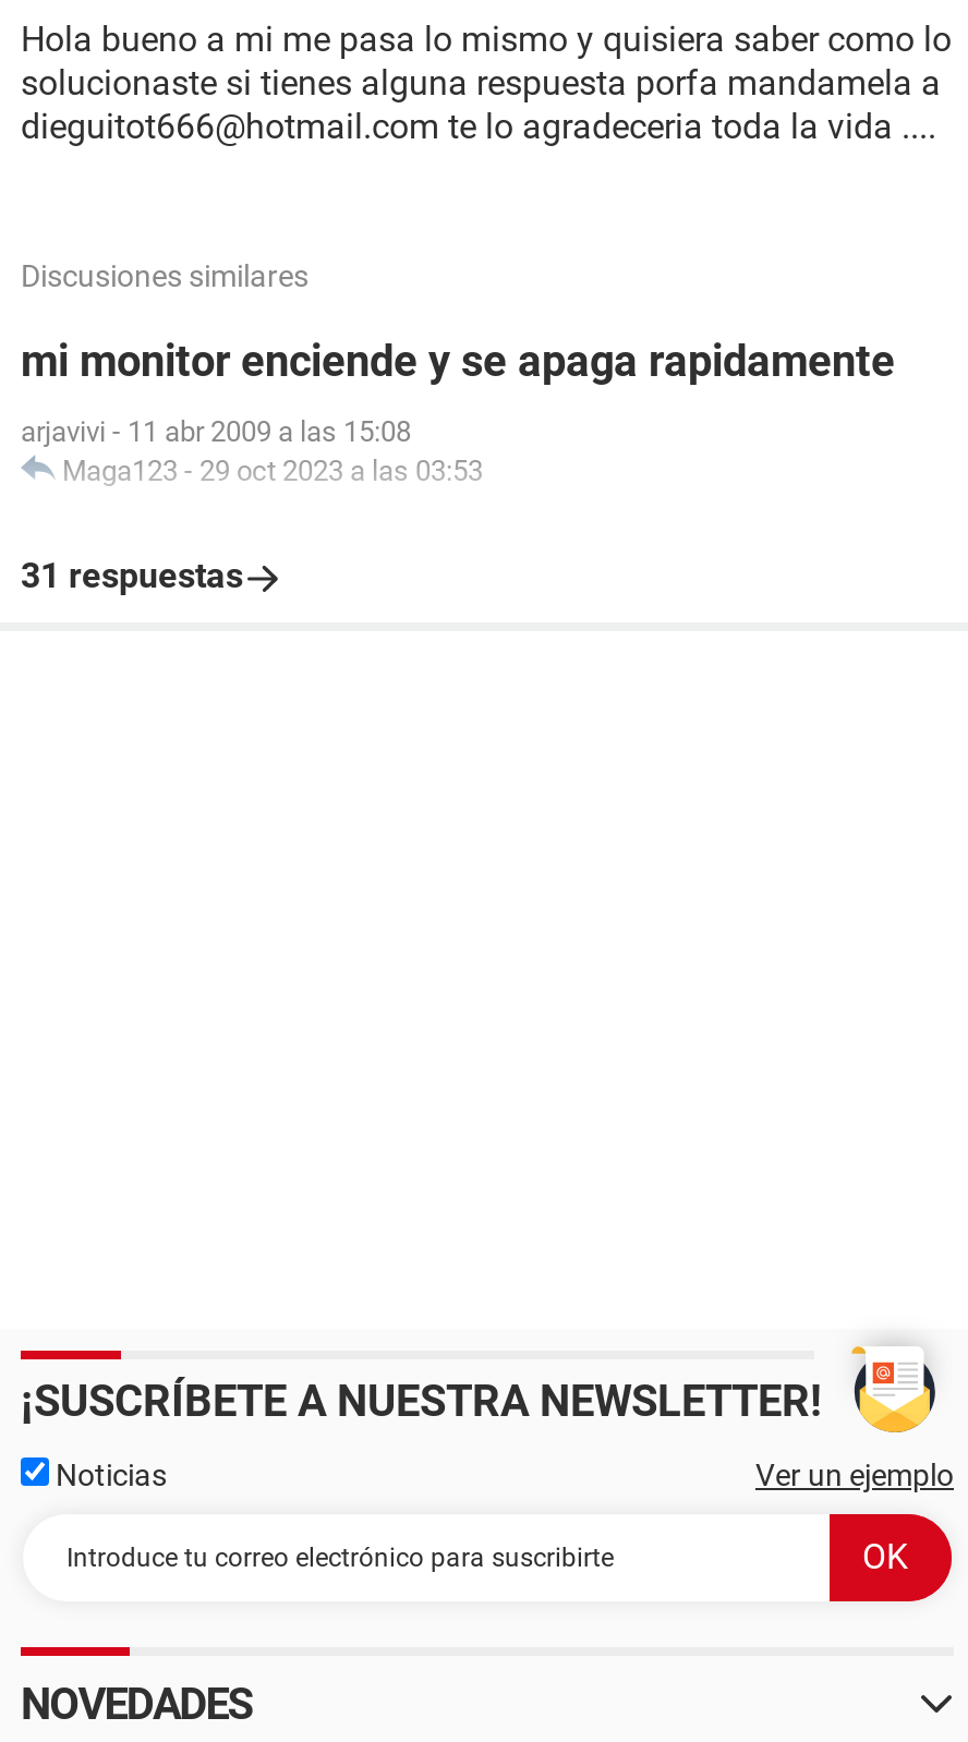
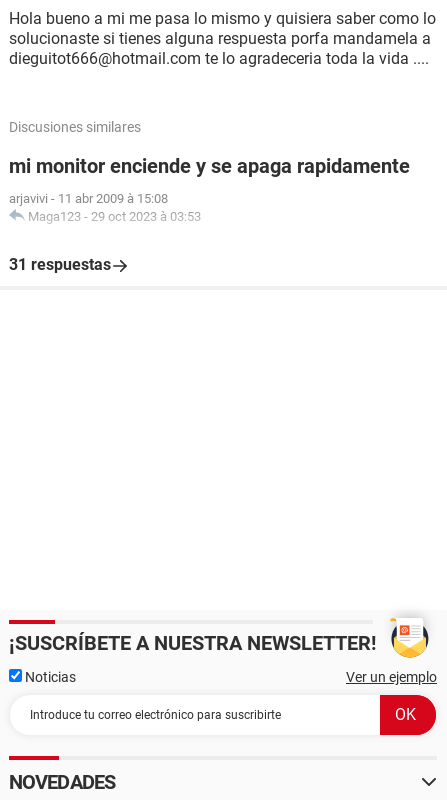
- arjavivi - 11 abr 2009 a las 15:08
- Maga123 - 29 oct 2023 a las 03:53
+ arjavivi - 11 abr 2009 à 15:08
+ Maga123 - 29 oct 2023 à 03:53
